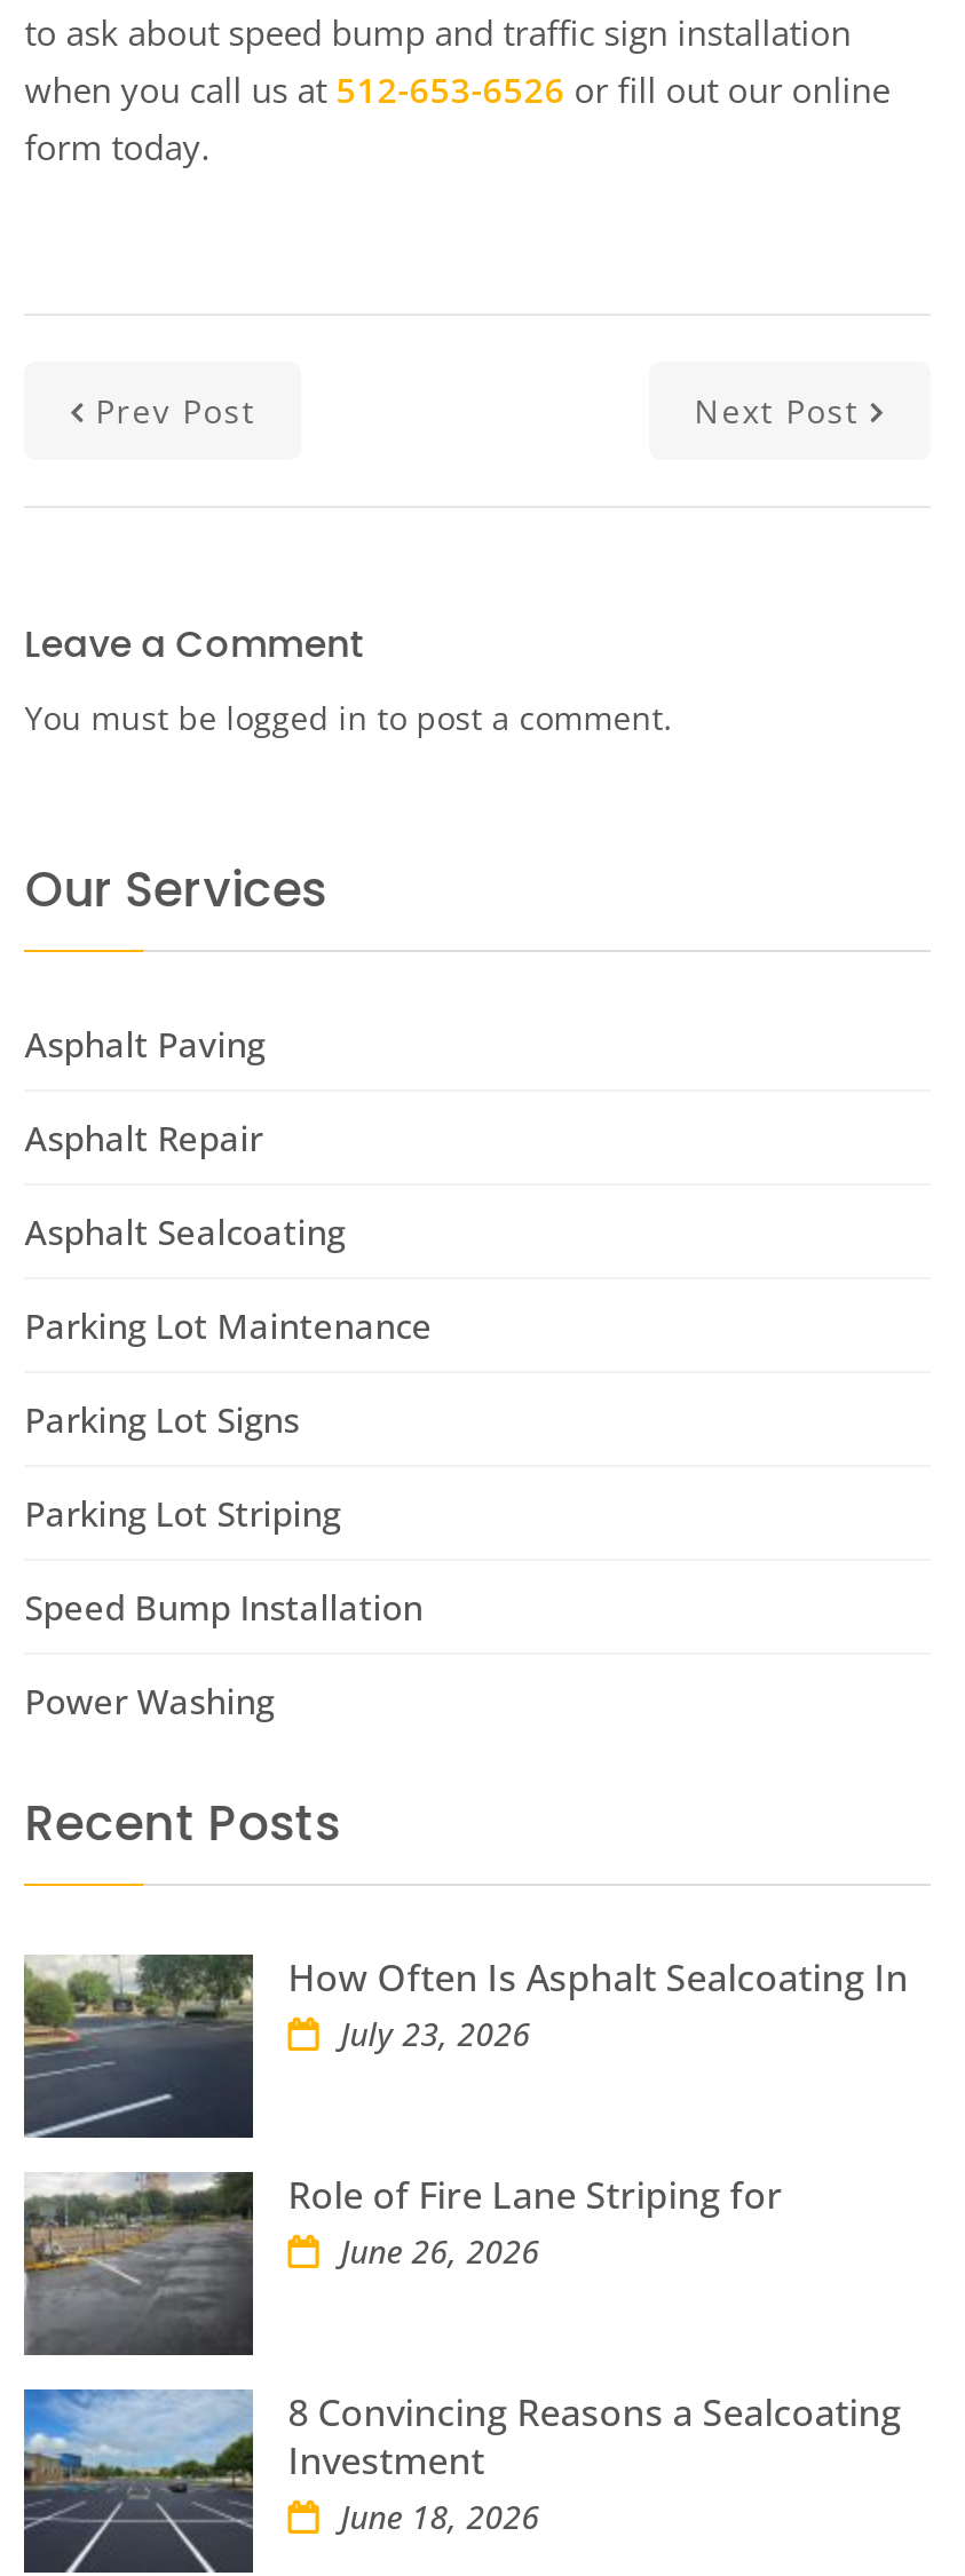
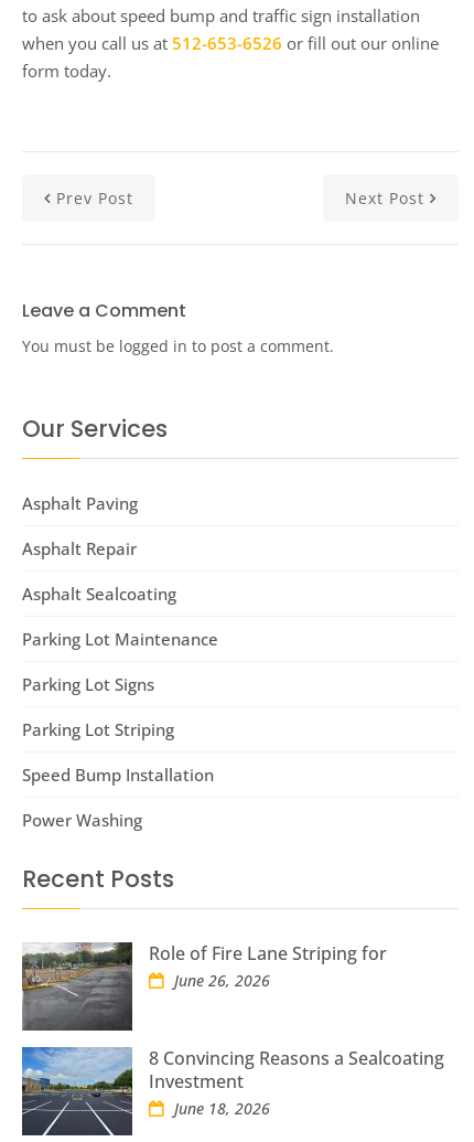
- [image]
- How Often Is Asphalt Sealcoating In
- July 23, 2026
